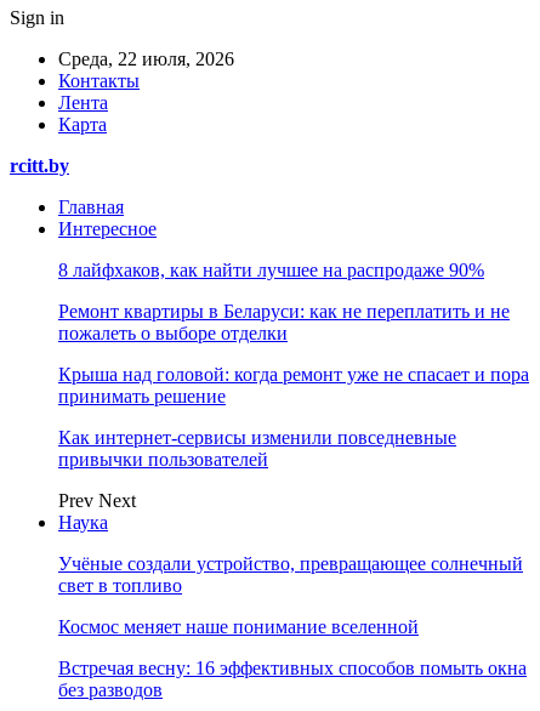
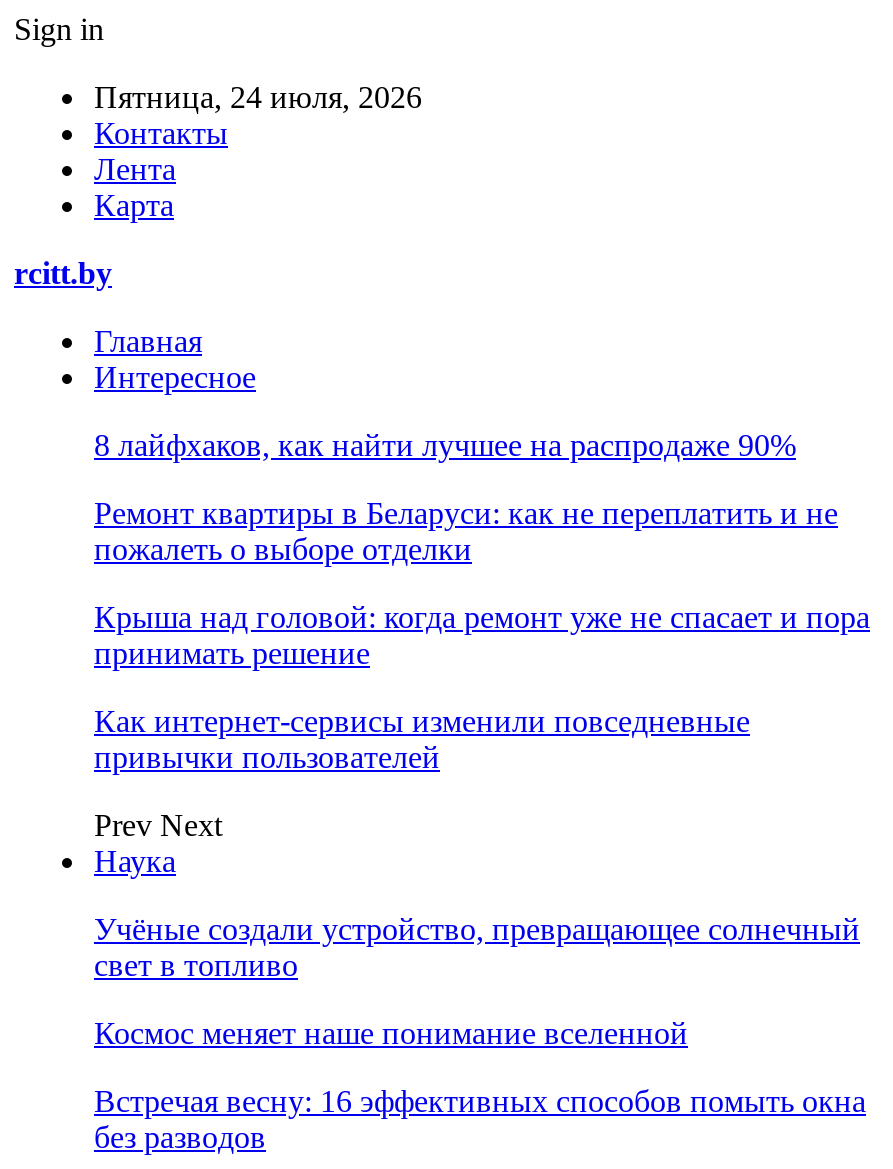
- Среда, 22 июля, 2026
+ Пятница, 24 июля, 2026
